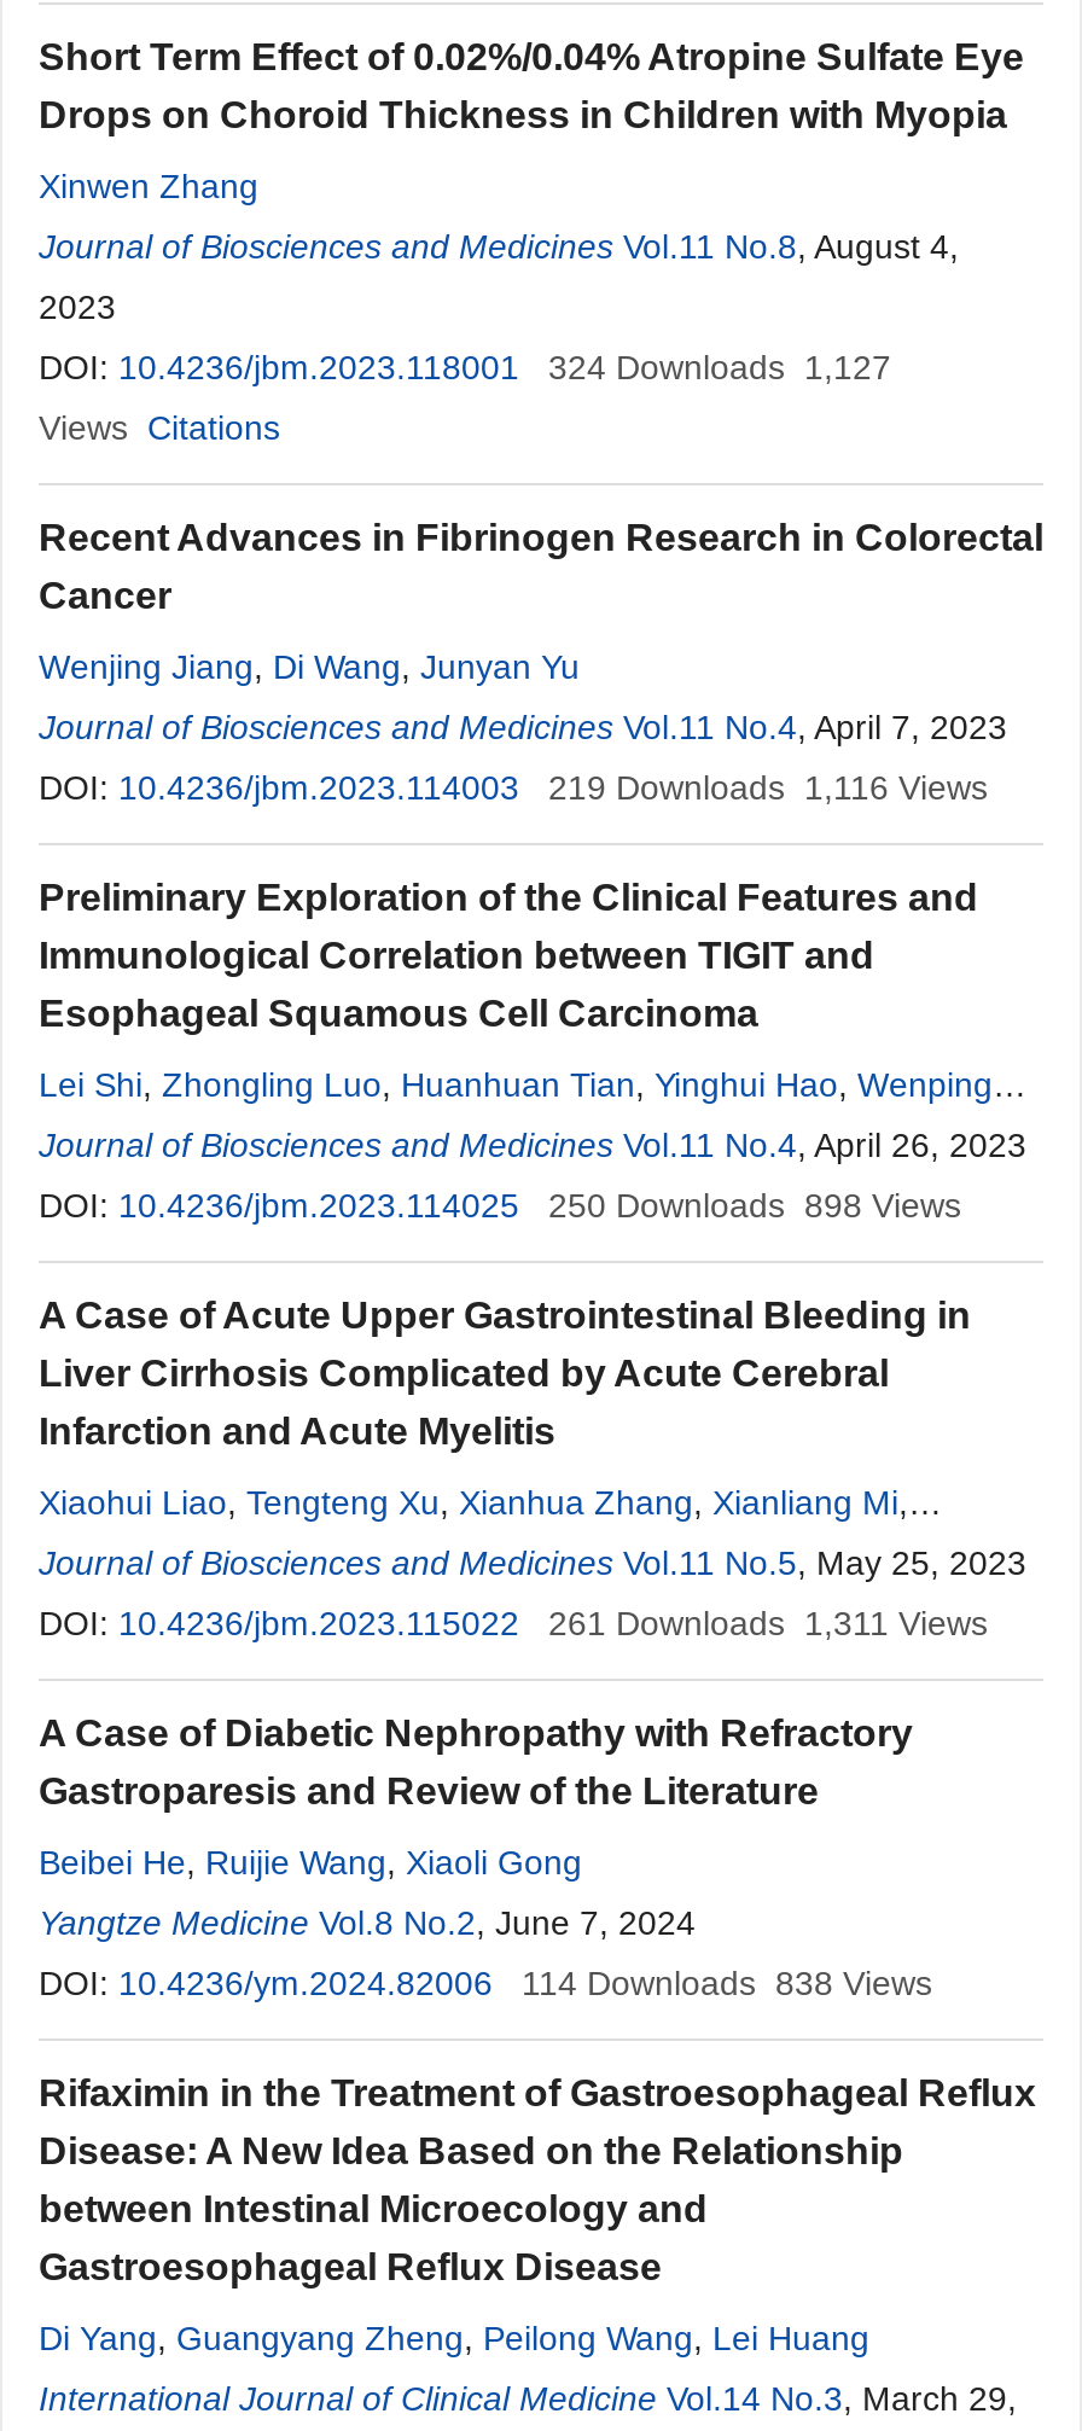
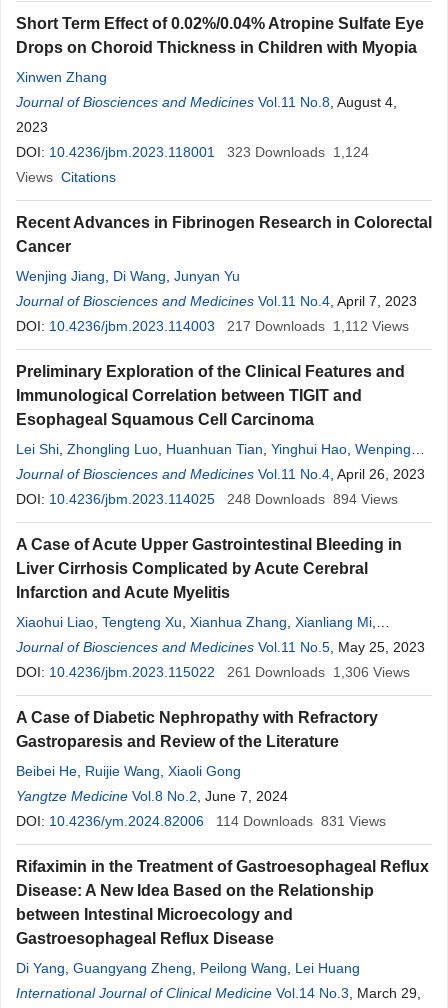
- DOI: 10.4236/jbm.2023.118001 324 Downloads 1,127
+ DOI: 10.4236/jbm.2023.118001 323 Downloads 1,124

- 219 Downloads 1,116 Views
+ 217 Downloads 1,112 Views

- 250 Downloads 898 Views
+ 248 Downloads 894 Views

- 261 Downloads 1,311 Views
+ 261 Downloads 1,306 Views

- 114 Downloads 838 Views
+ 114 Downloads 831 Views
